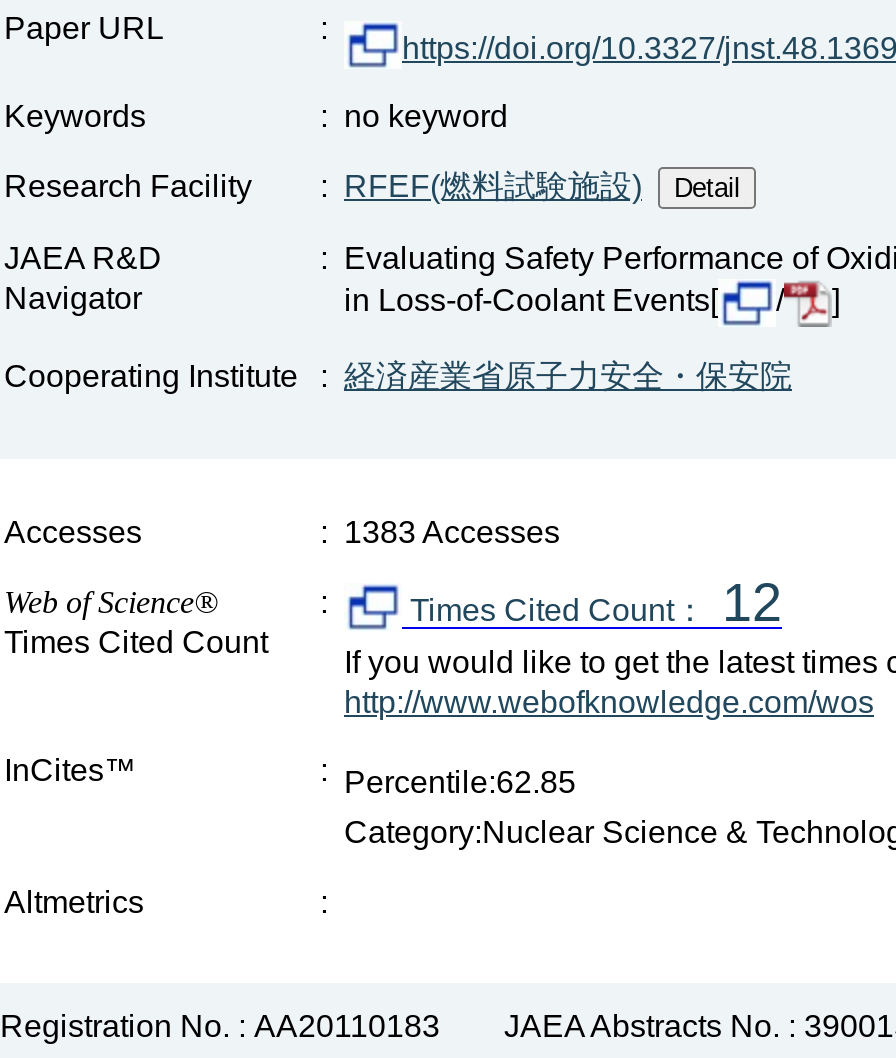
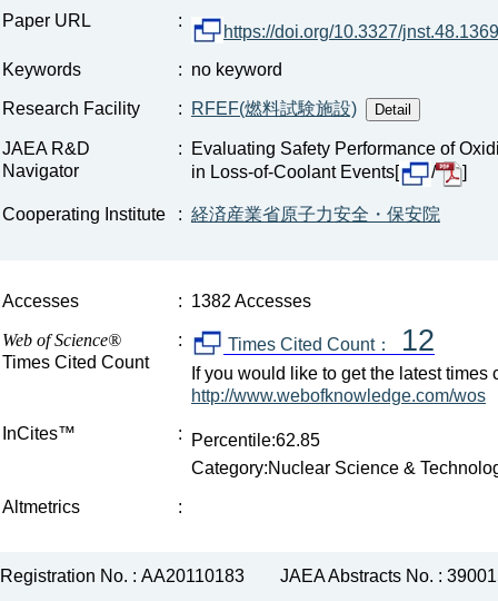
- : 1383 Accesses
+ : 1382 Accesses
